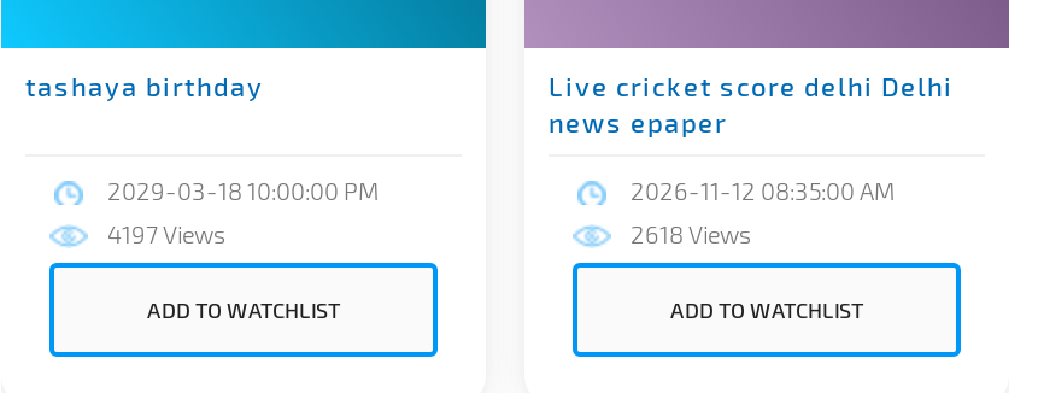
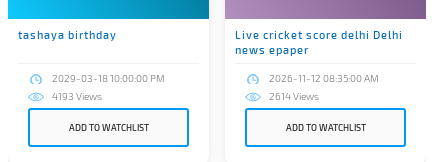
- 4197 Views
+ 4193 Views

- 2618 Views
+ 2614 Views
